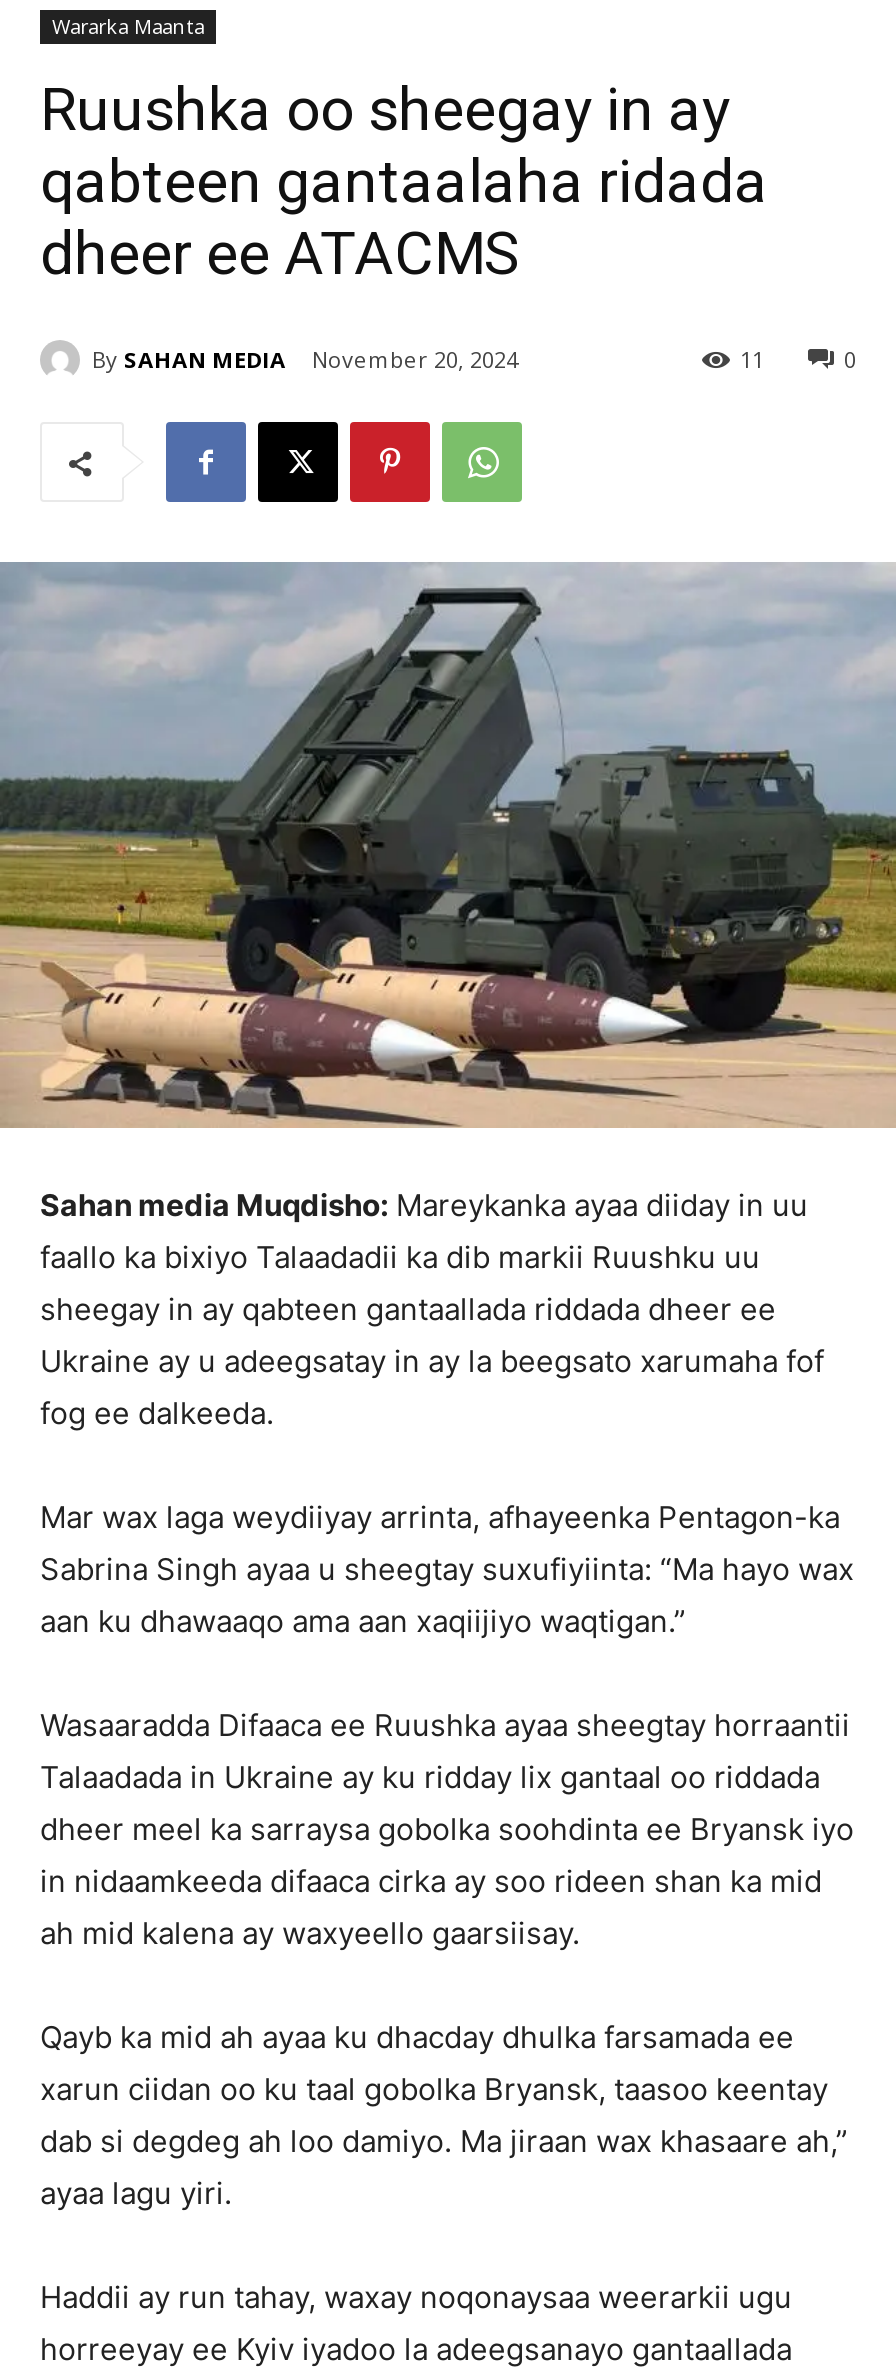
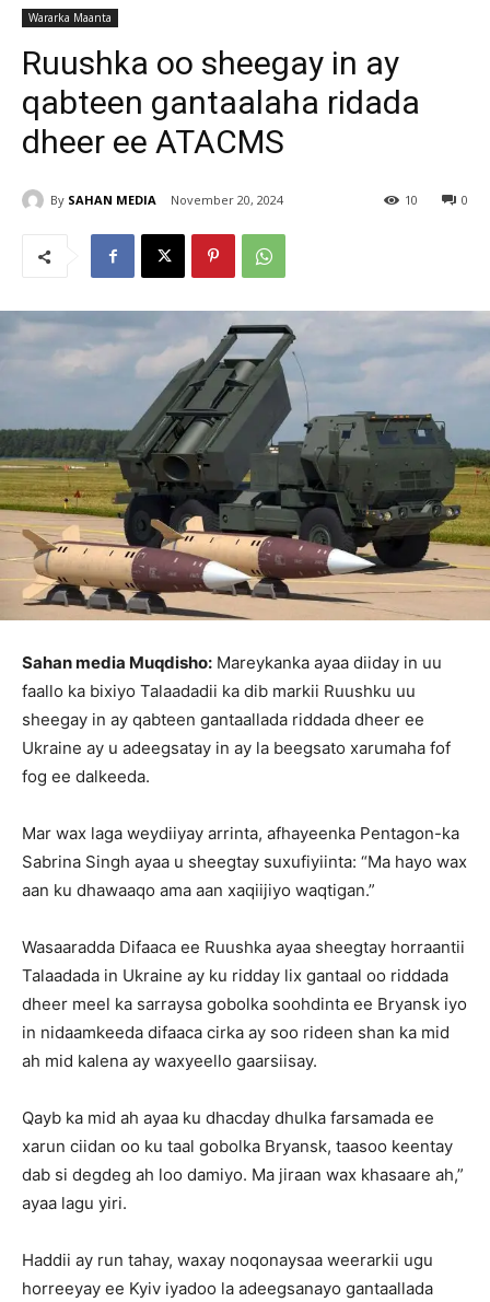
- 11
+ 10
